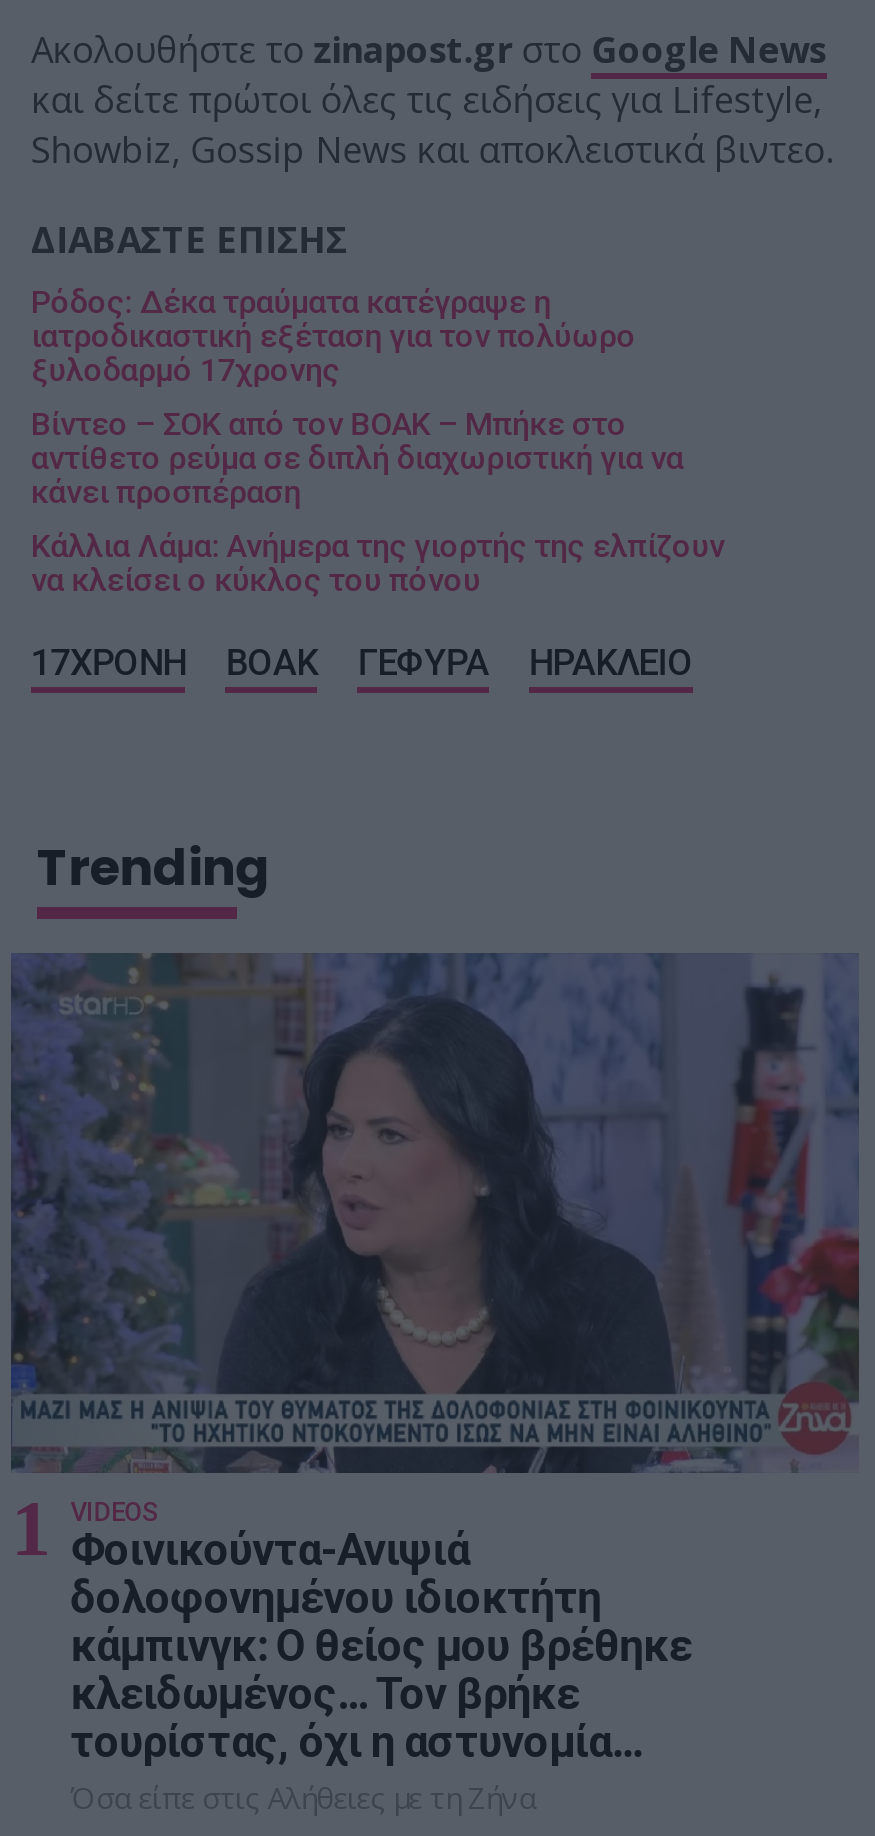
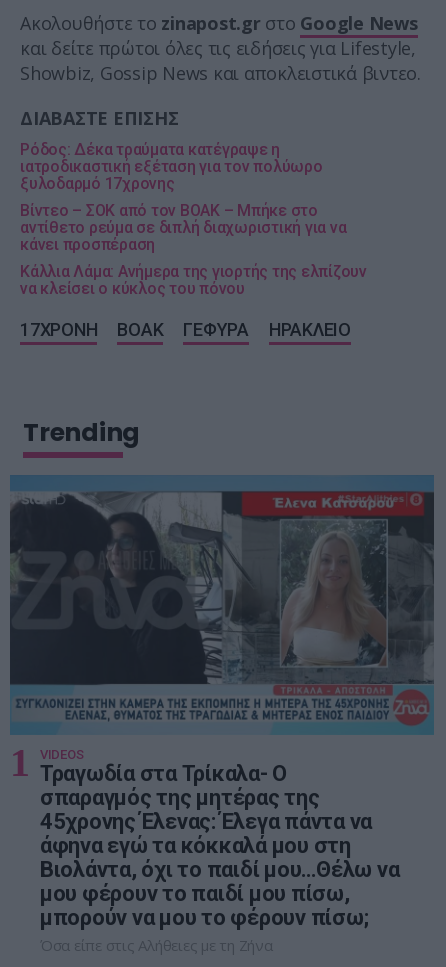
- [image]
- Φοινικούντα-Ανιψιά
- δολοφονημένου ιδιοκτήτη
- κάμπινγκ: Ο θείος μου βρέθηκε
- κλειδωμένος… Τον βρήκε
- τουρίστας, όχι η αστυνομία…
+ [image]
+ Τραγωδία στα Τρίκαλα- Ο
+ σπαραγμός της μητέρας της
+ 45χρονης Έλενας: Έλεγα πάντα να
+ άφηνα εγώ τα κόκκαλά μου στη
+ Βιολάντα, όχι το παιδί μου…Θέλω να
+ μου φέρουν το παιδί μου πίσω,
+ μπορούν να μου το φέρουν πίσω;
